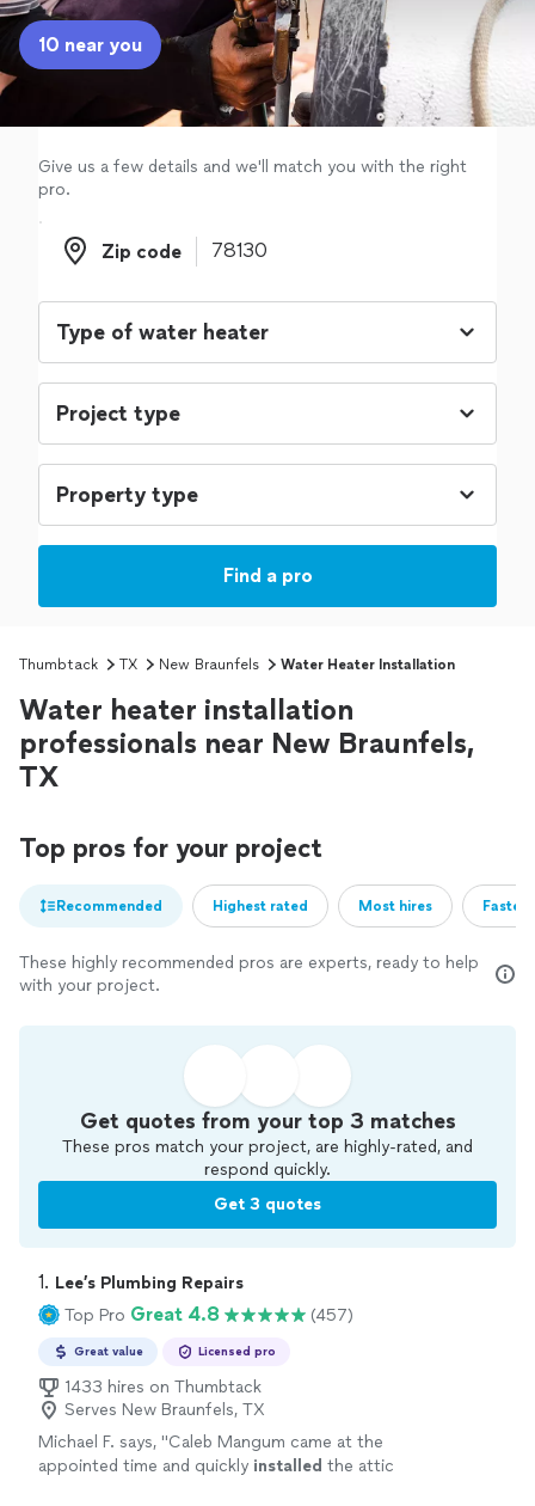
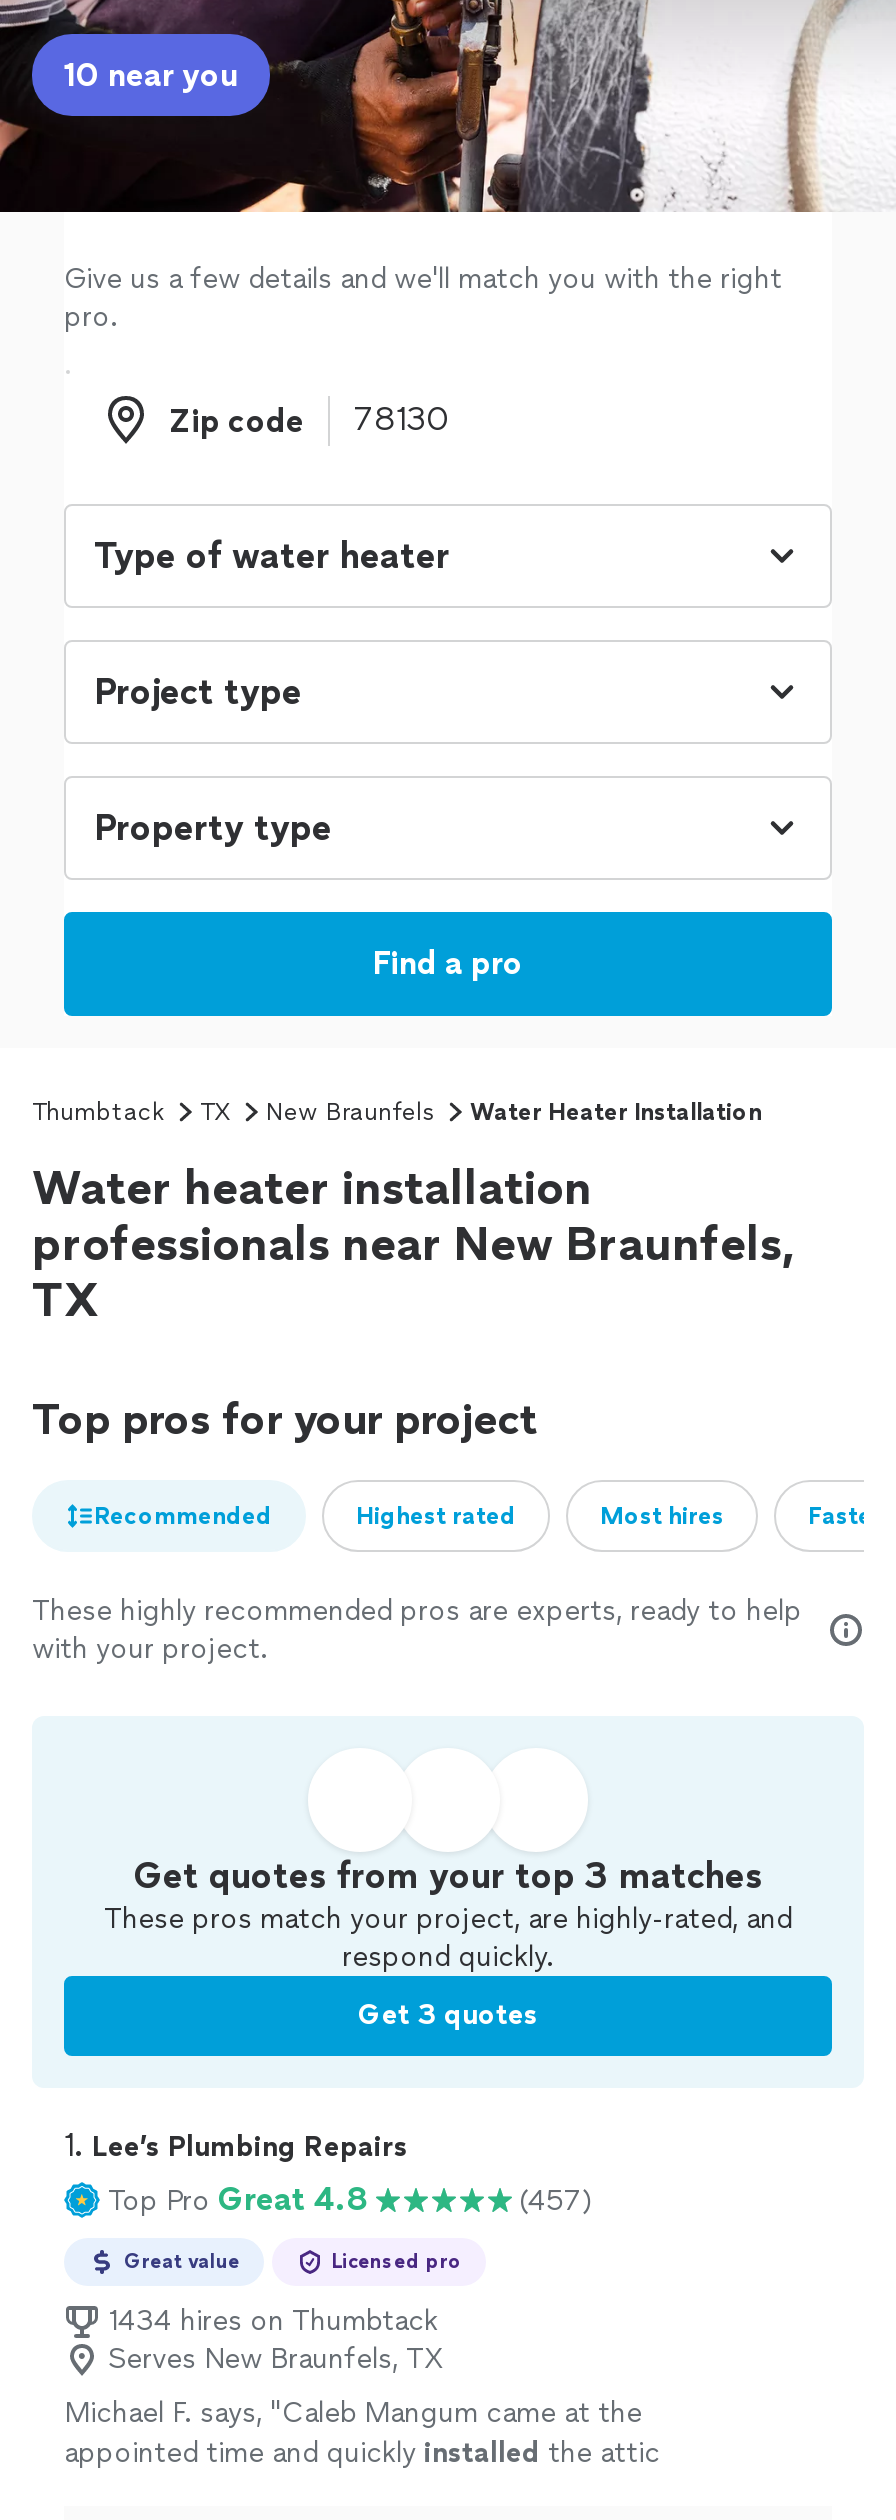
- 1433 hires on Thumbtack
+ 1434 hires on Thumbtack
